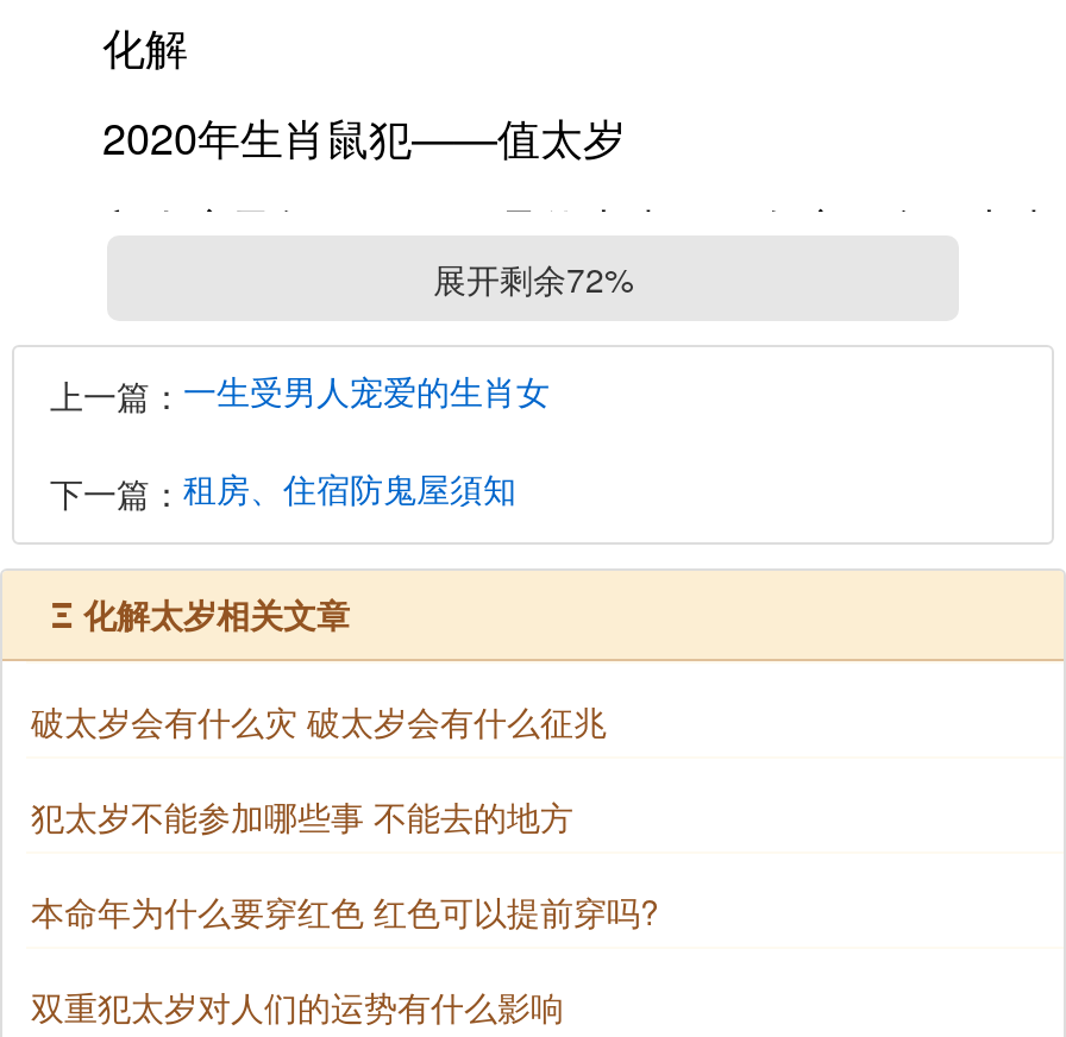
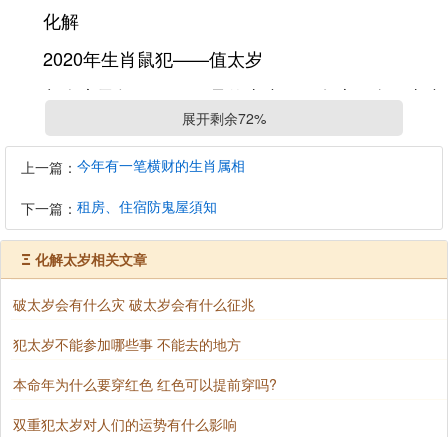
- 上一篇：一生受男人宠爱的生肖女
+ 上一篇：今年有一笔横财的生肖属相
